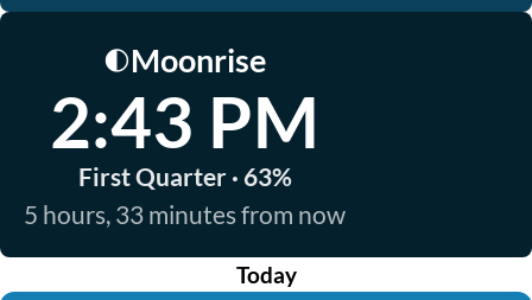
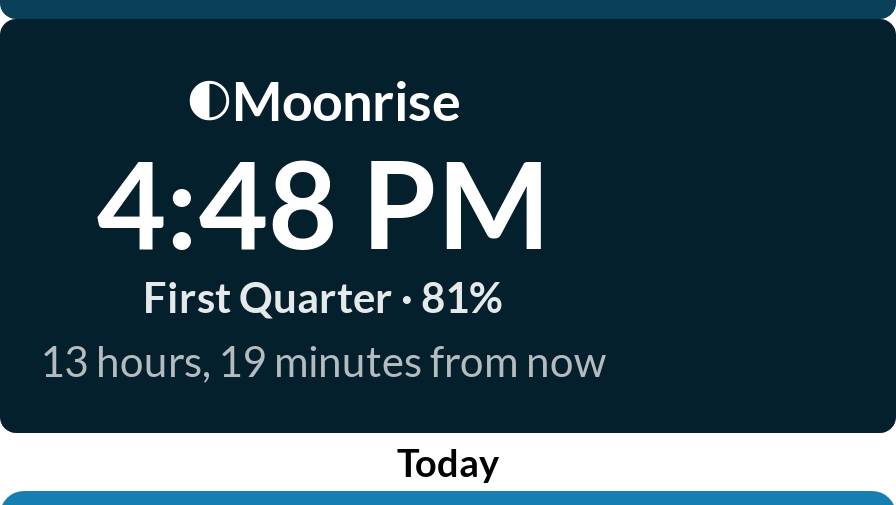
- 2:43 PM
+ 4:48 PM

- First Quarter · 63%
+ First Quarter · 81%

- 5 hours, 33 minutes from now
+ 13 hours, 19 minutes from now
